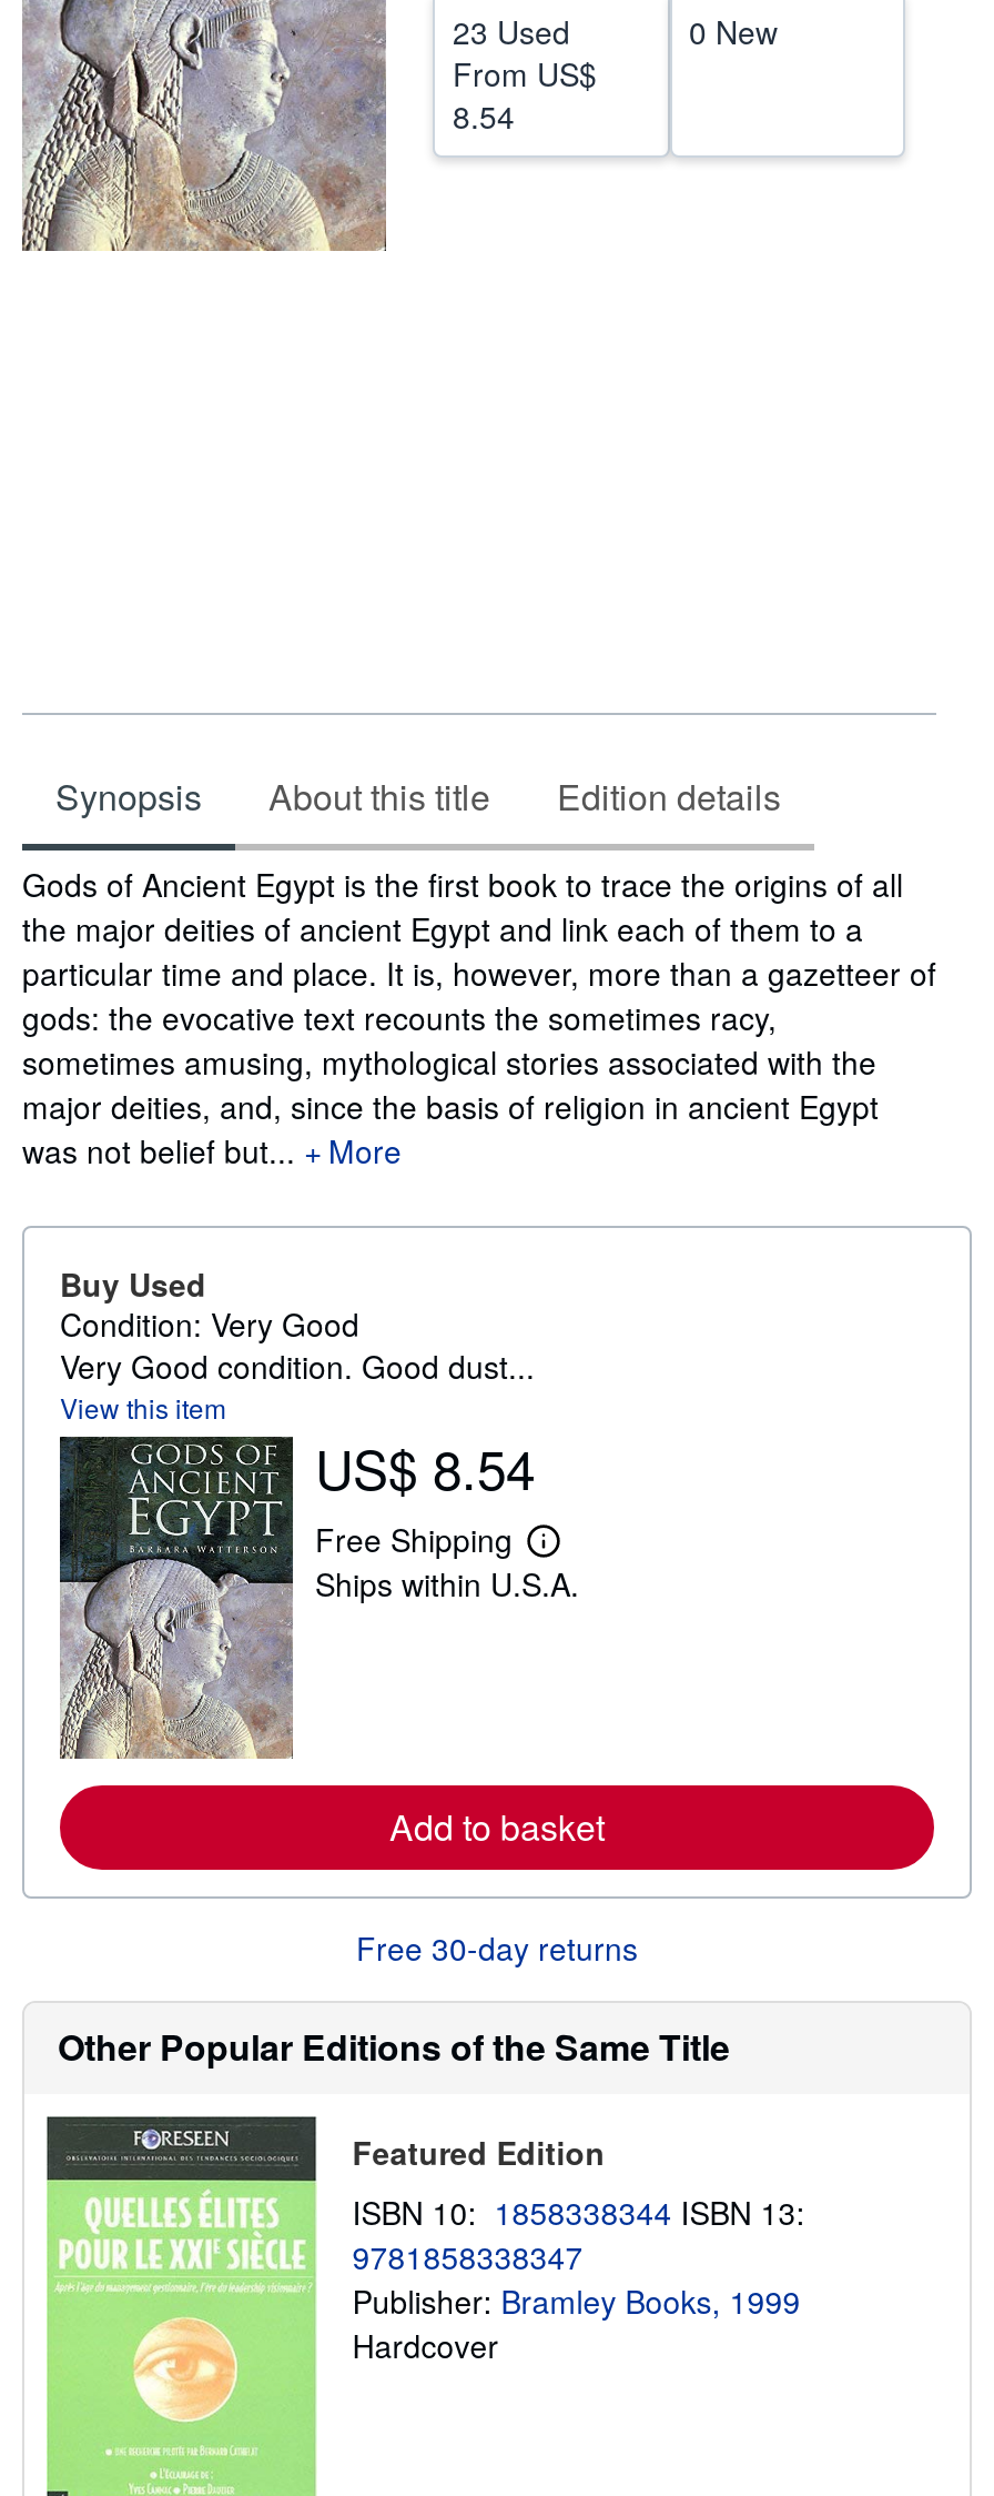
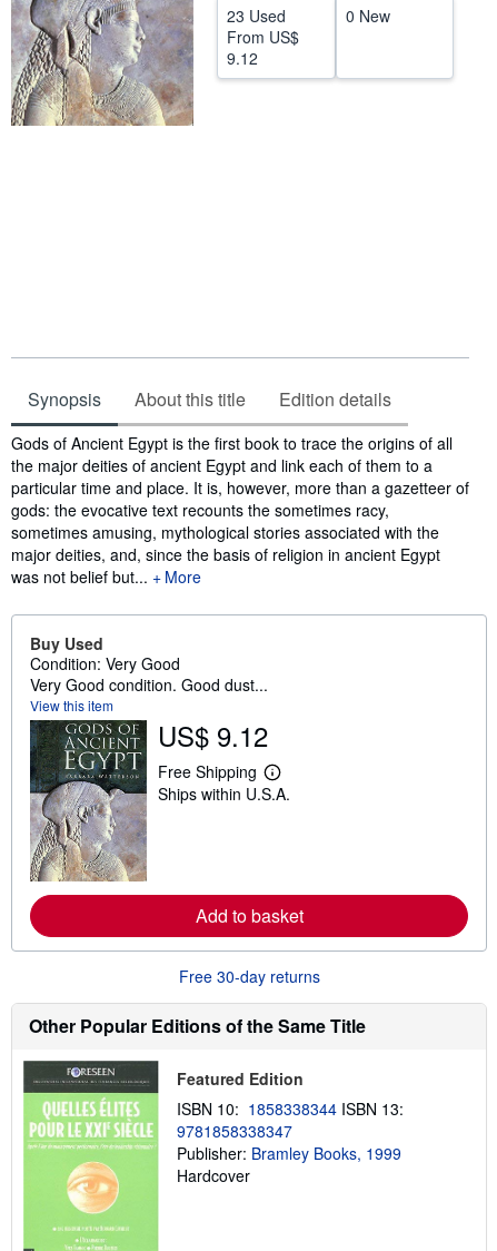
- 8.54
+ 9.12

- US$ 8.54
+ US$ 9.12
